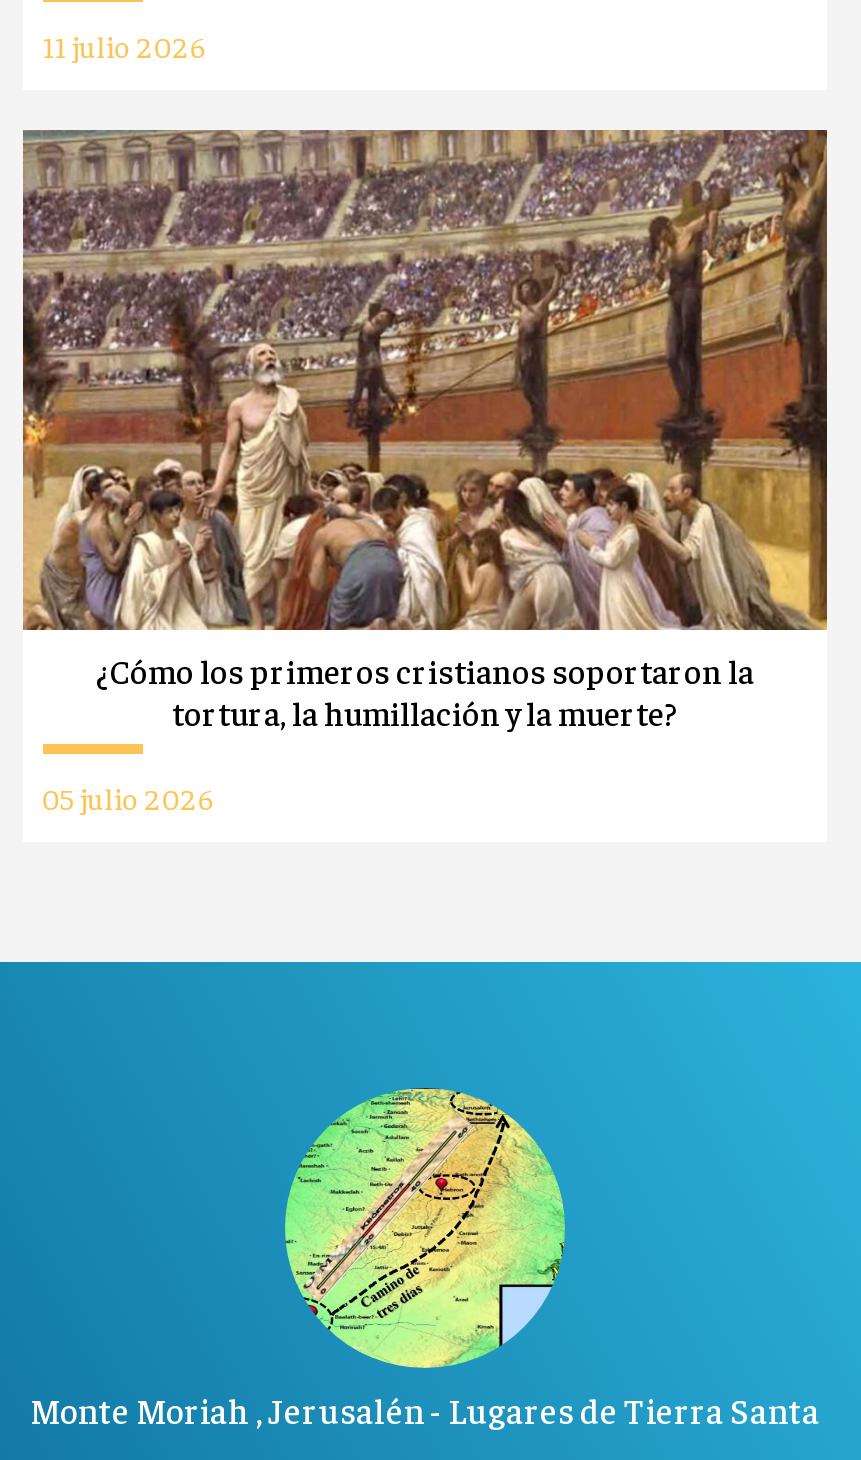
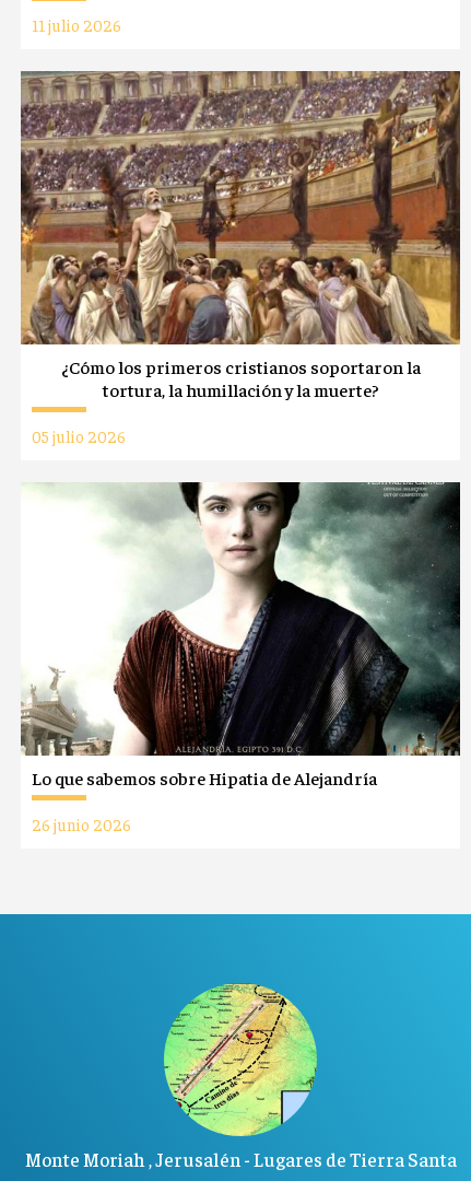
+ [image]
+ Lo que sabemos sobre Hipatia de Alejandría
+ 26 junio 2026
